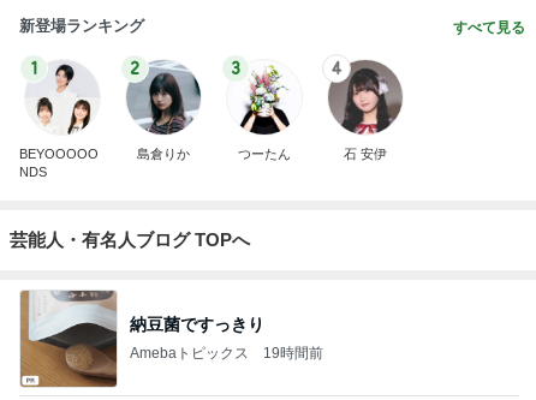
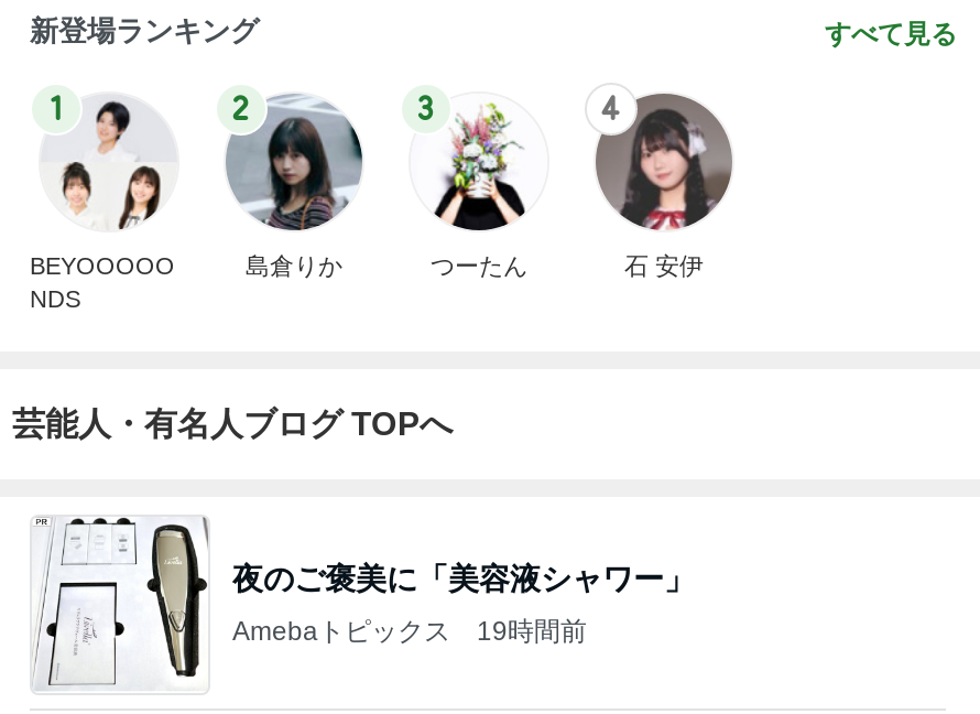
- [image]
- 納豆菌ですっきり
+ [image]
+ 夜のご褒美に「美容液シャワー」
